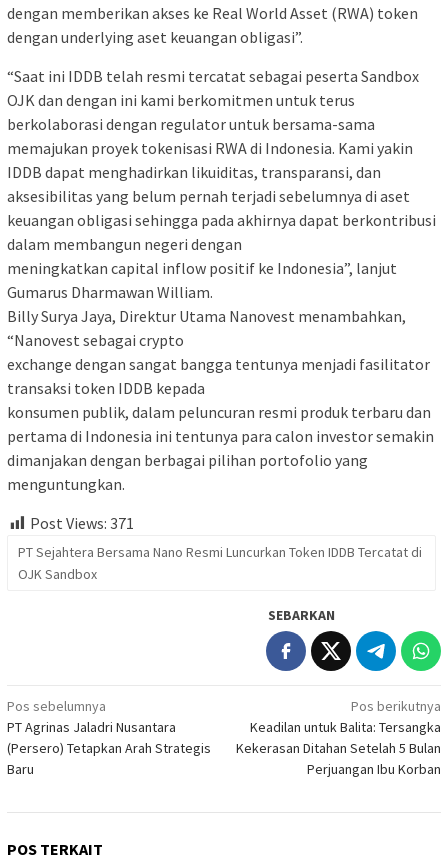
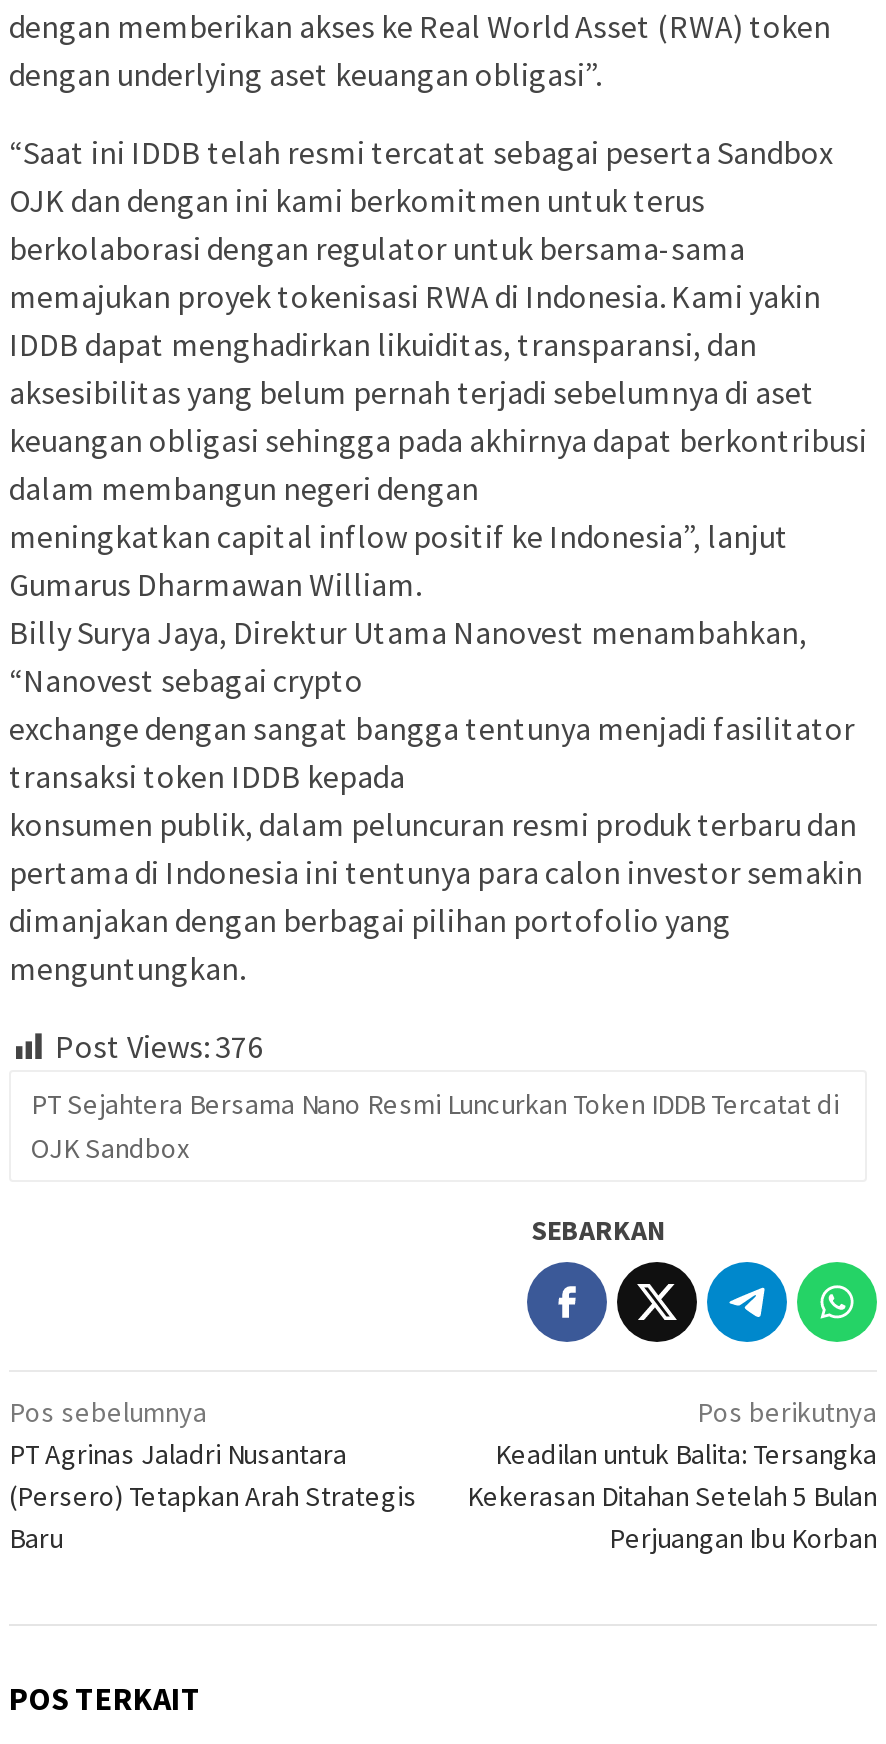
- Post Views: 371
+ Post Views: 376
